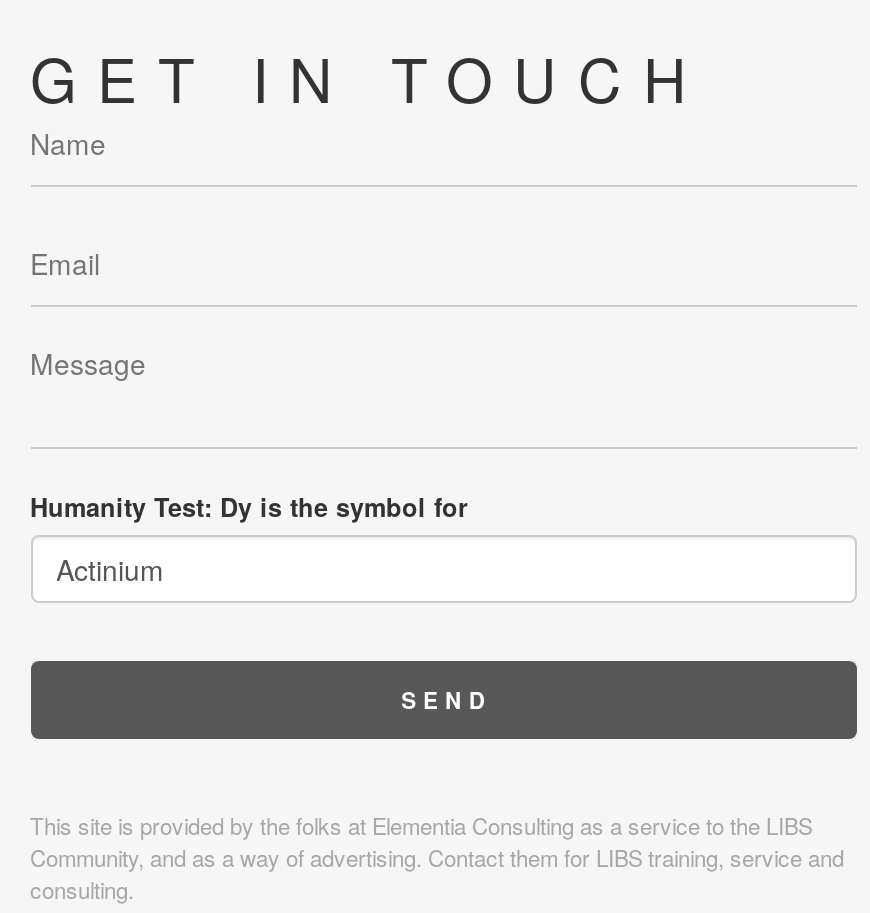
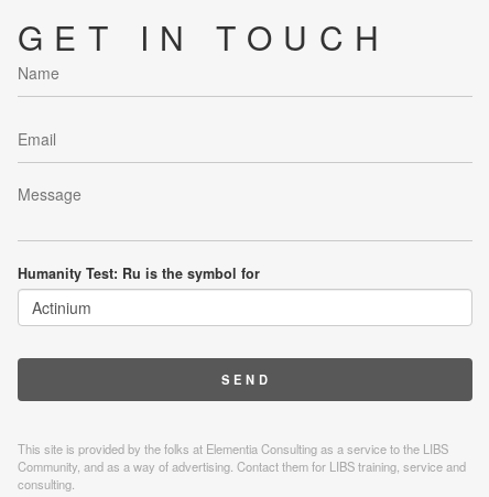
- Humanity Test: Dy is the symbol for
+ Humanity Test: Ru is the symbol for
